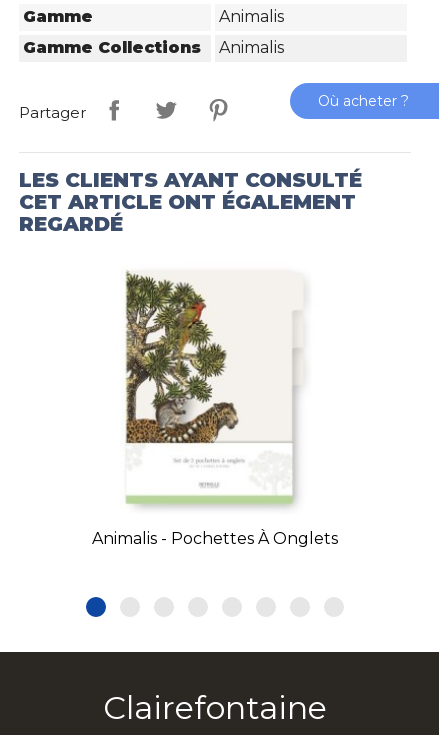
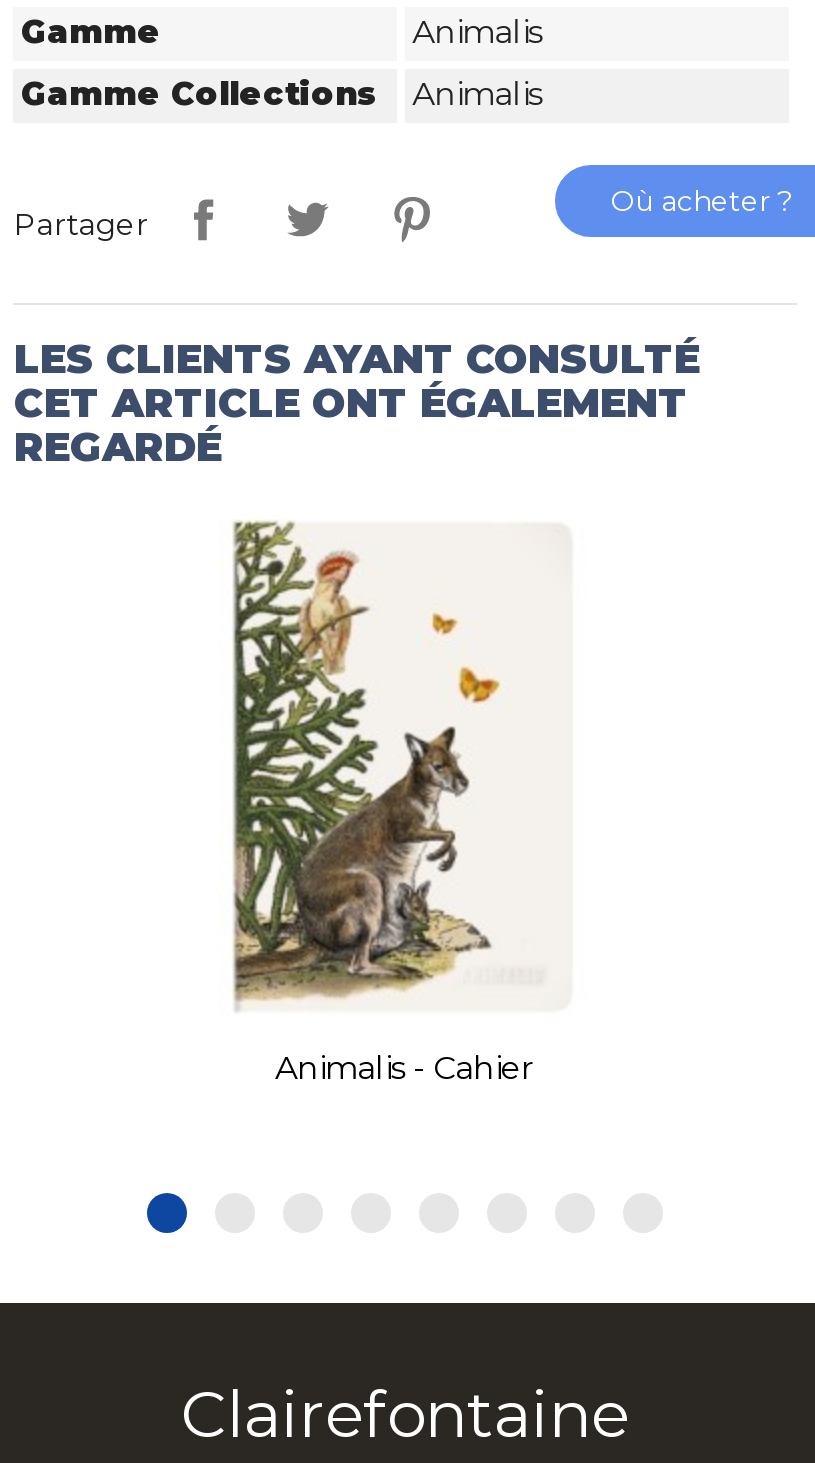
- [image]
- Animalis - Pochettes À Onglets
+ [image]
+ Animalis - Cahier
